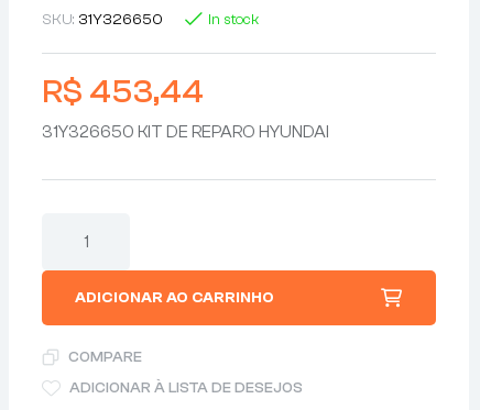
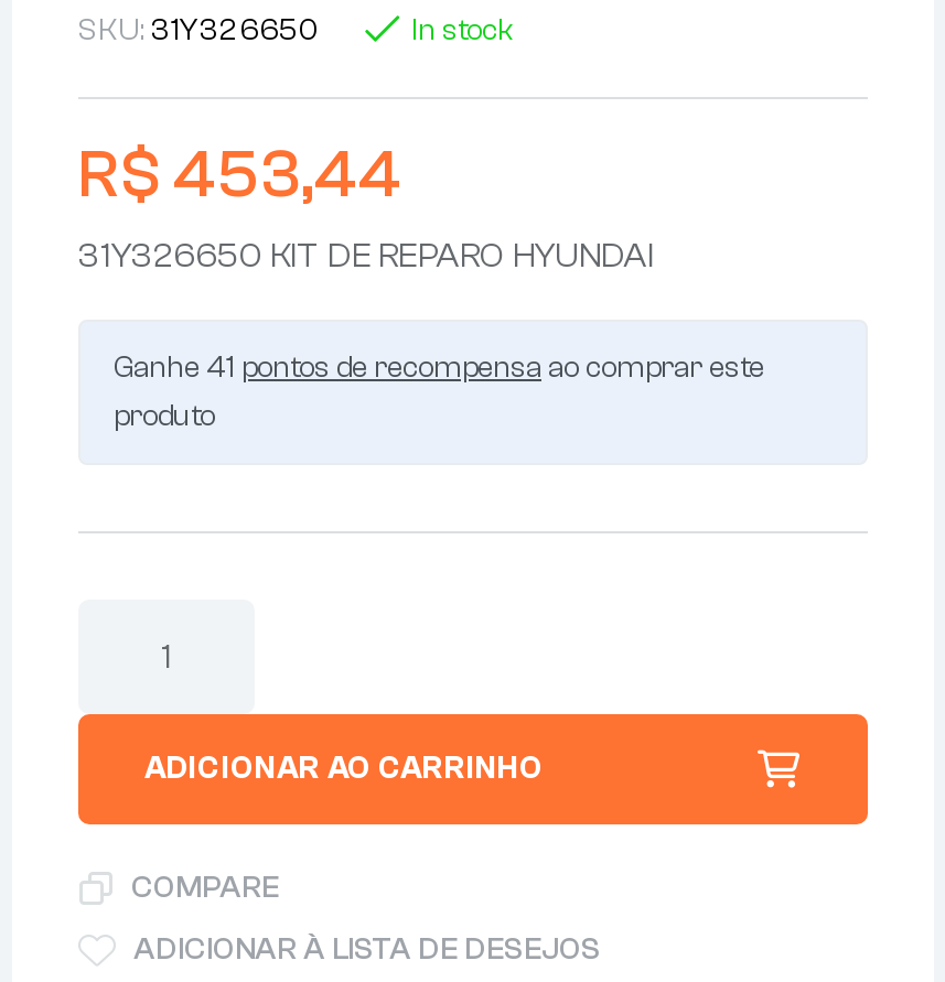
+ Ganhe 41 pontos de recompensa ao comprar este
+ produto
